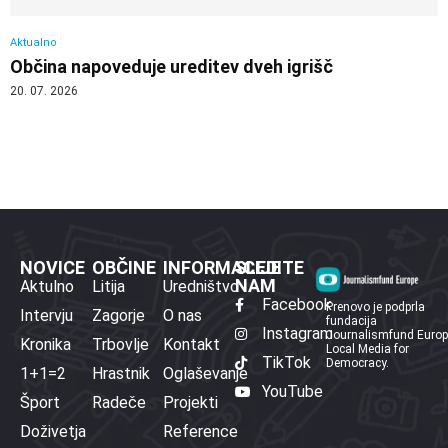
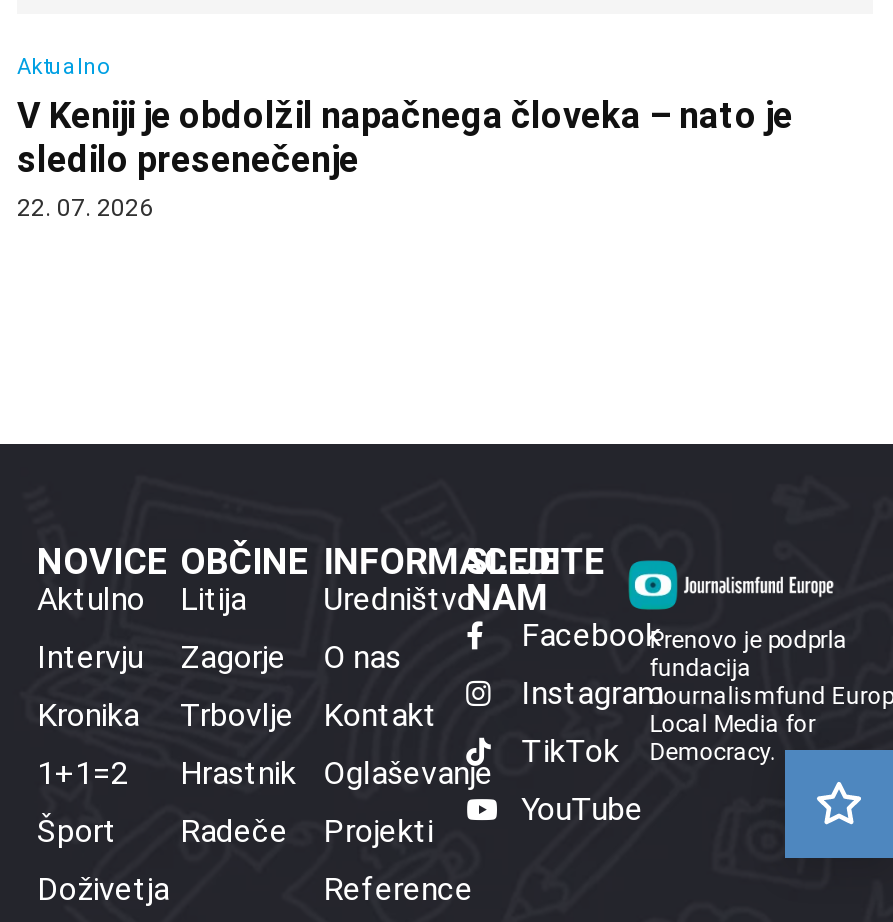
- Občina napoveduje ureditev dveh igrišč
- 20. 07. 2026
+ V Keniji je obdolžil napačnega človeka – nato je
+ sledilo presenečenje
+ 22. 07. 2026

+ [image]
